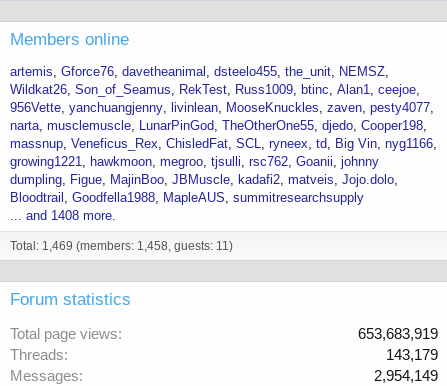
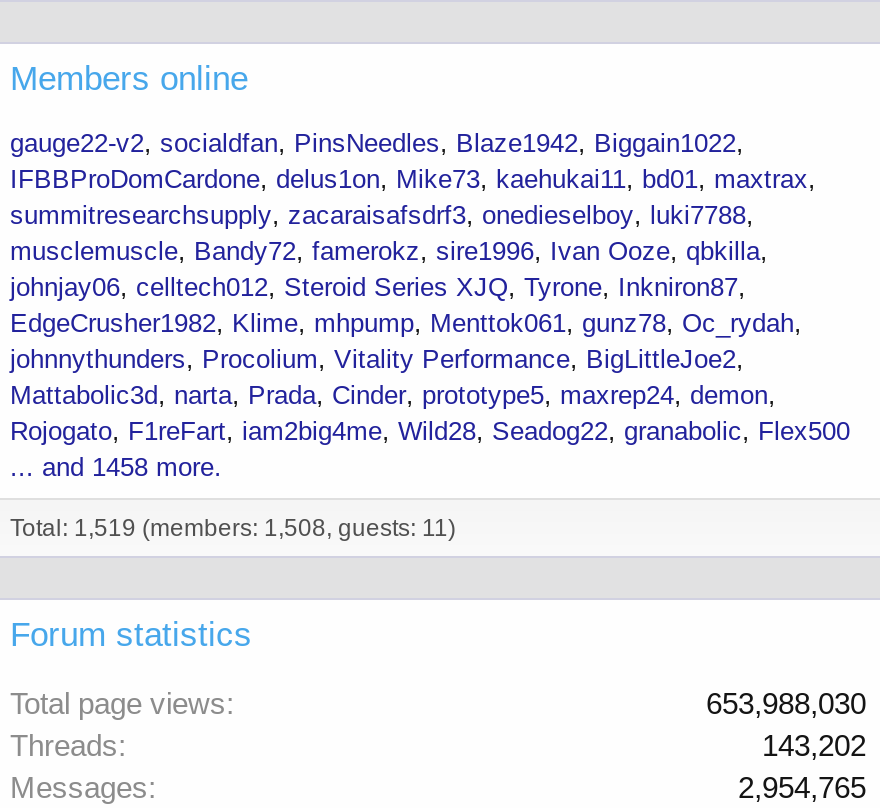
- artemis Gforce76 davetheanimal dsteelo455 the_unit NEMSZ
- Wildkat26 Son_of_Seamus RekTest Russ1009 btinc Alan1 ceejoe
- 956Vette yanchuangjenny livinlean MooseKnuckles zaven pesty4077
- narta musclemuscle LunarPinGod TheOtherOne55 djedo Cooper198
- massnup Veneficus_Rex ChisledFat SCL ryneex td Big Vin nyg1166
- growing1221 hawkmoon megroo tjsulli rsc762 Goanii johnny
- dumpling Figue MajinBoo JBMuscle kadafi2 matveis Jojo.dolo
- Bloodtrail Goodfella1988 MapleAUS summitresearchsupply
- ... and 1408 more.
+ gauge22-v2 socialdfan PinsNeedles Blaze1942 Biggain1022
+ IFBBProDomCardone delus1on Mike73 kaehukai11 bd01 maxtrax
+ summitresearchsupply zacaraisafsdrf3 onedieselboy luki7788
+ musclemuscle Bandy72 famerokz sire1996 Ivan Ooze qbkilla
+ johnjay06 celltech012 Steroid Series XJQ Tyrone Inkniron87
+ EdgeCrusher1982 Klime mhpump Menttok061 gunz78 Oc_rydah
+ johnnythunders Procolium Vitality Performance BigLittleJoe2
+ Mattabolic3d narta Prada Cinder prototype5 maxrep24 demon
+ Rojogato F1reFart iam2big4me Wild28 Seadog22 granabolic Flex500
+ ... and 1458 more.

- Total: 1,469 (members: 1,458, guests: 11)
+ Total: 1,519 (members: 1,508, guests: 11)

- 653,683,919
+ 653,988,030

- 143,179
+ 143,202

- 2,954,149
+ 2,954,765
